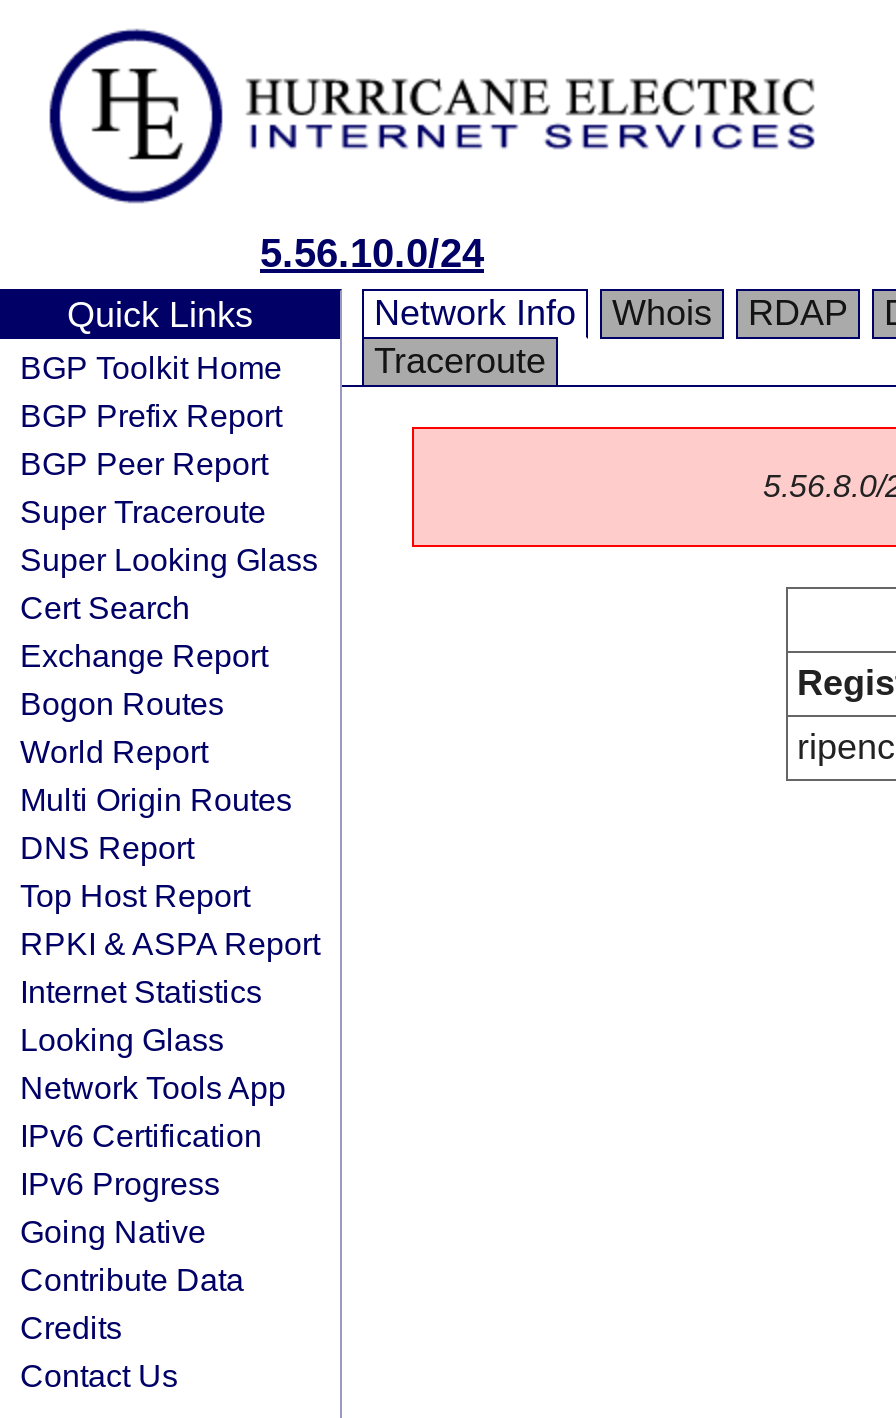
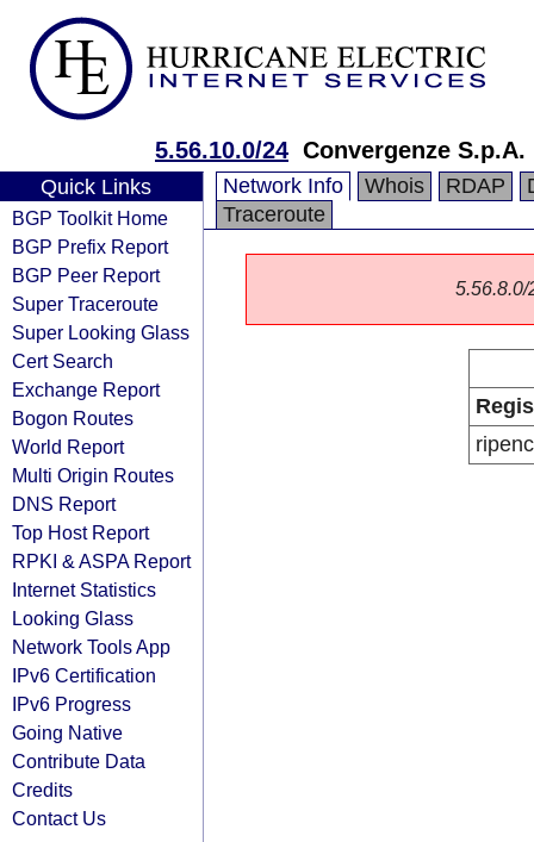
- 5.56.10.0/24
+ 5.56.10.0/24 Convergenze S.p.A.
